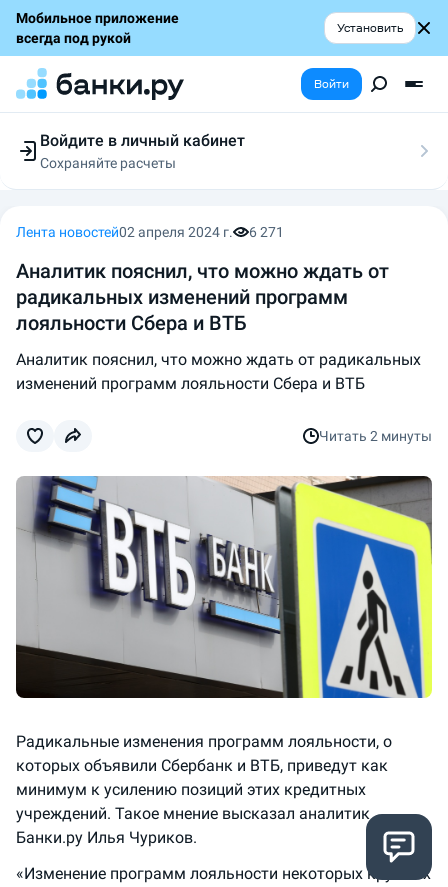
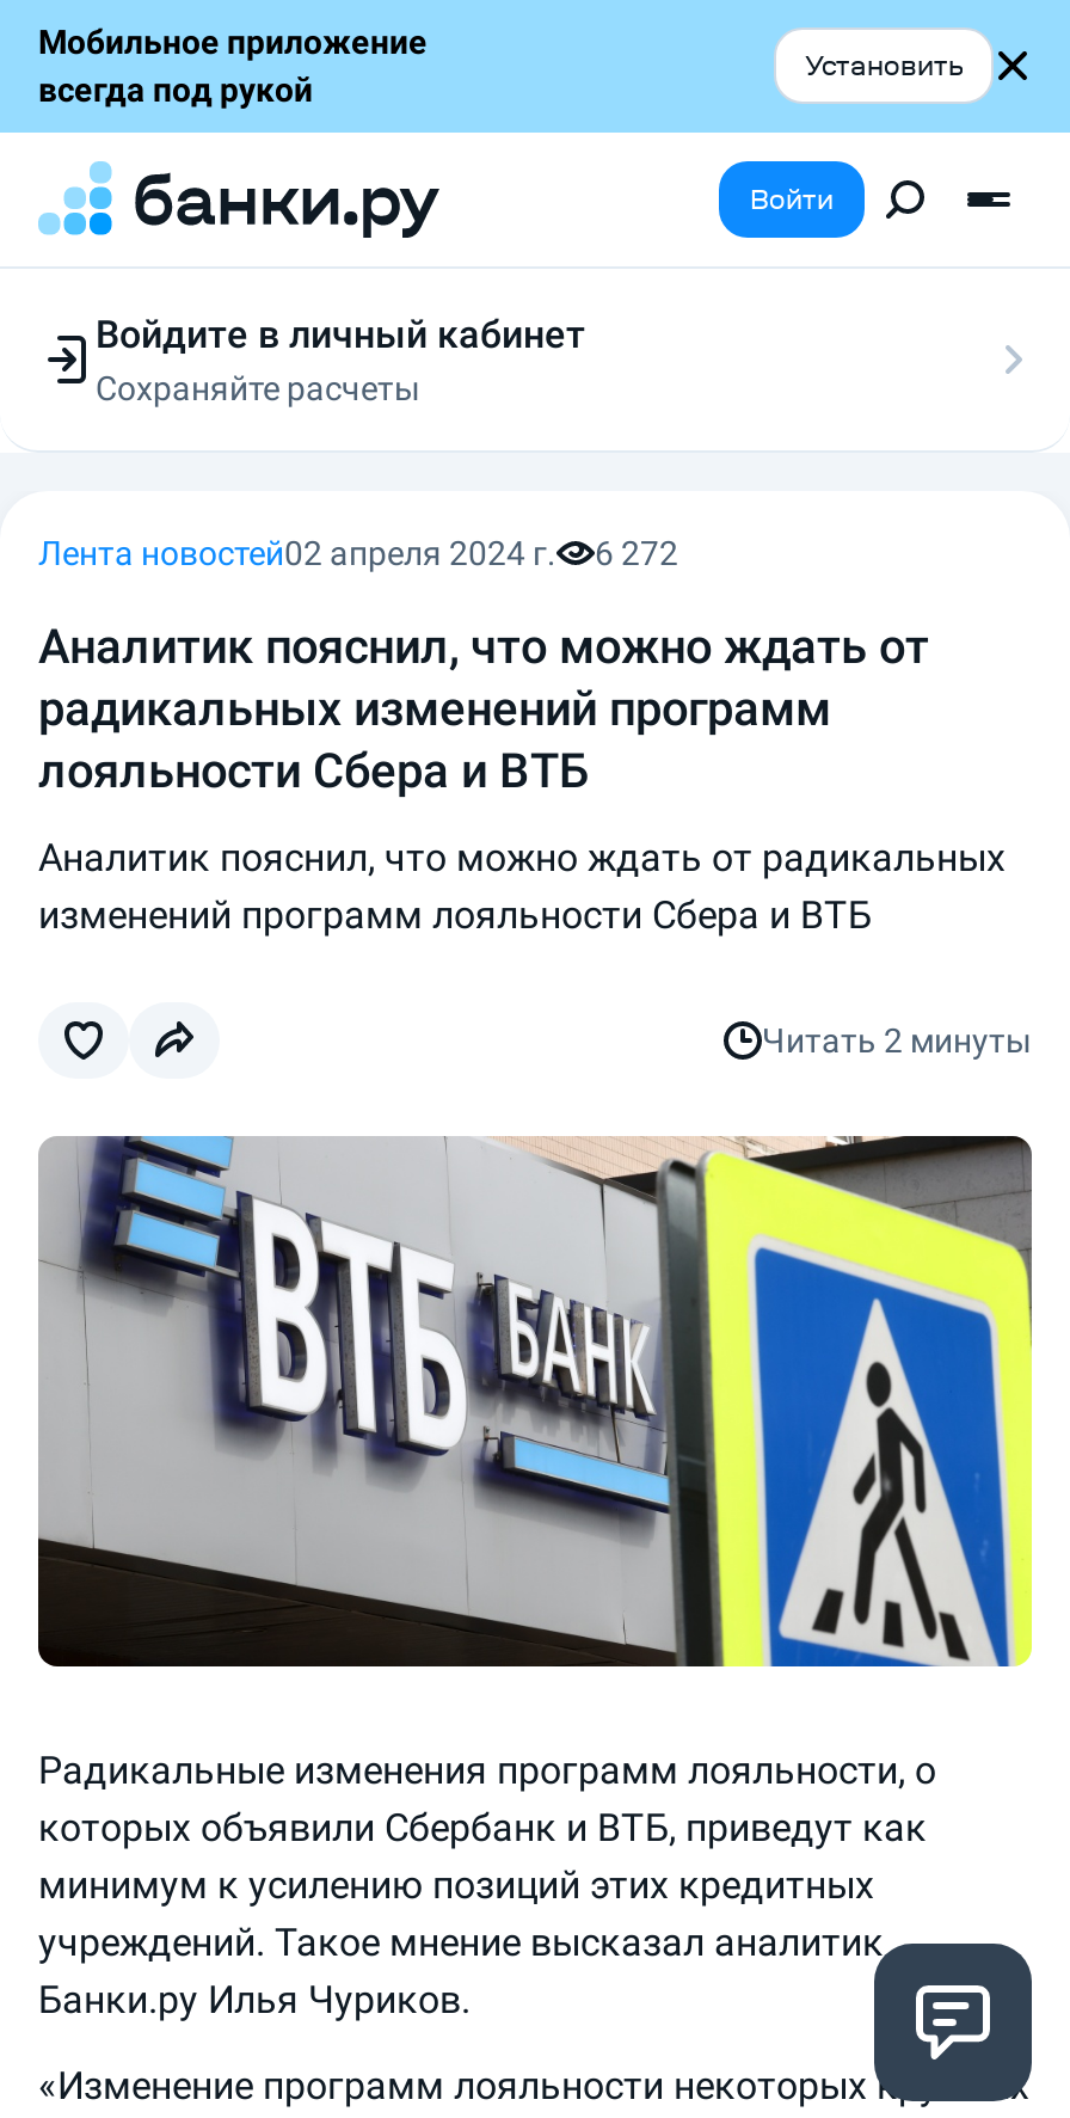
- Лента новостей02 апреля 2024 г. 6 271
+ Лента новостей02 апреля 2024 г. 6 272
